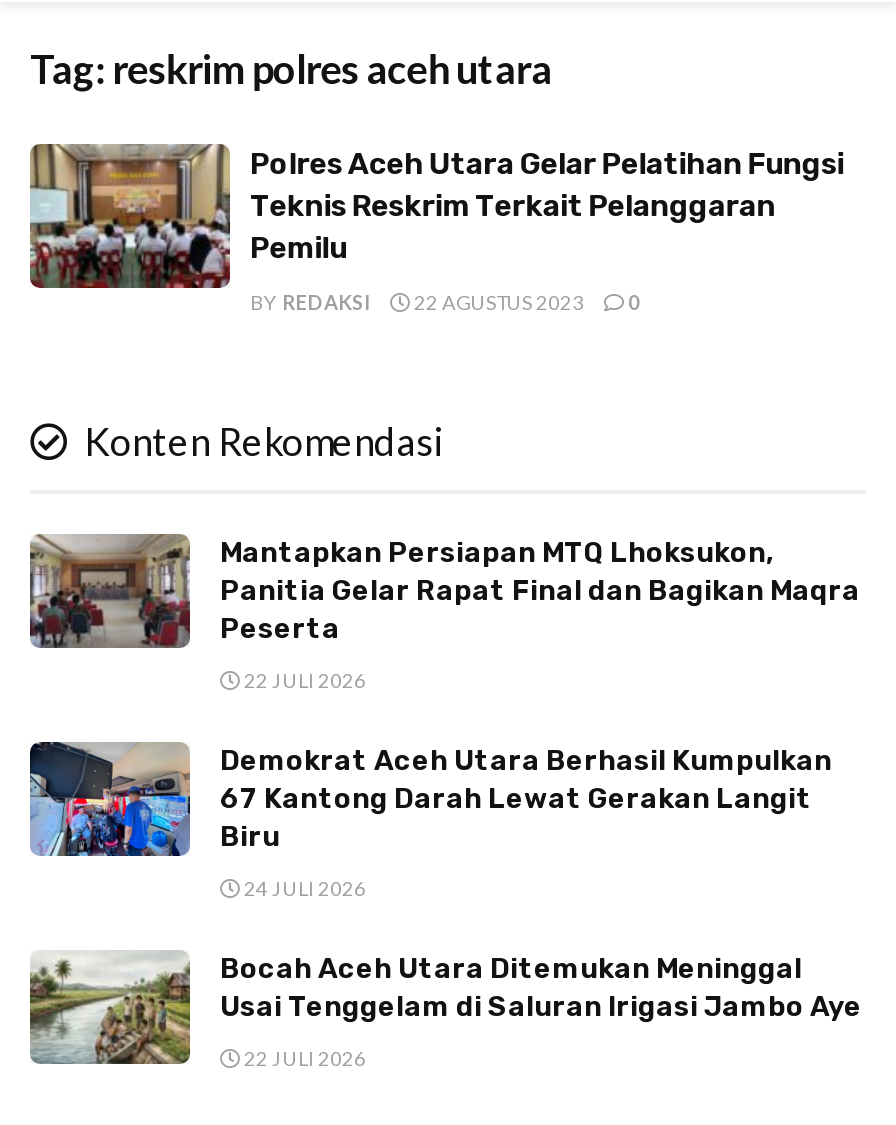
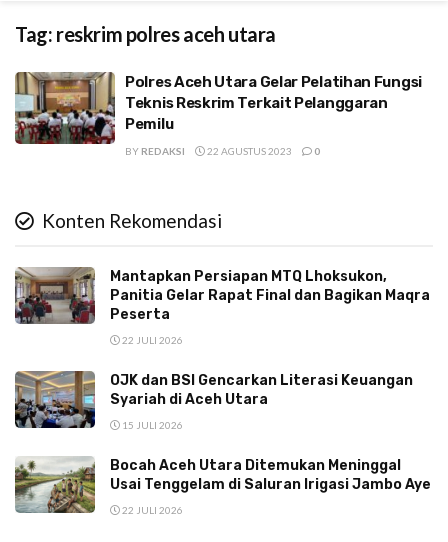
- [image]
- Demokrat Aceh Utara Berhasil Kumpulkan
- 67 Kantong Darah Lewat Gerakan Langit
- Biru
+ [image]
+ OJK dan BSI Gencarkan Literasi Keuangan
+ Syariah di Aceh Utara

- 24 JULI 2026
+ 15 JULI 2026
